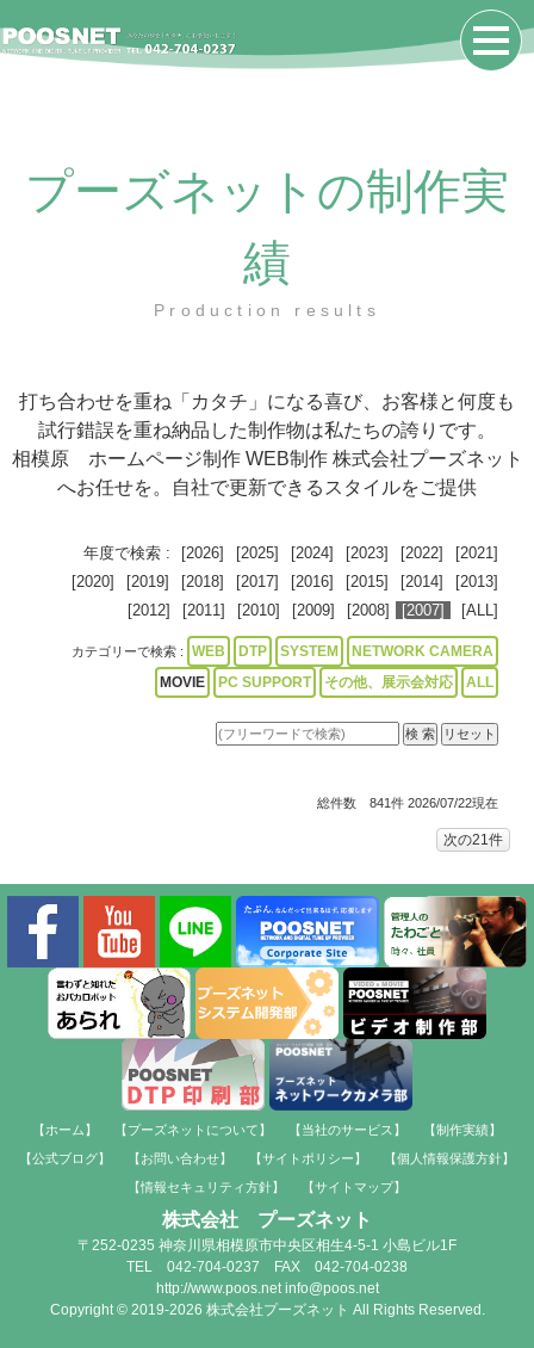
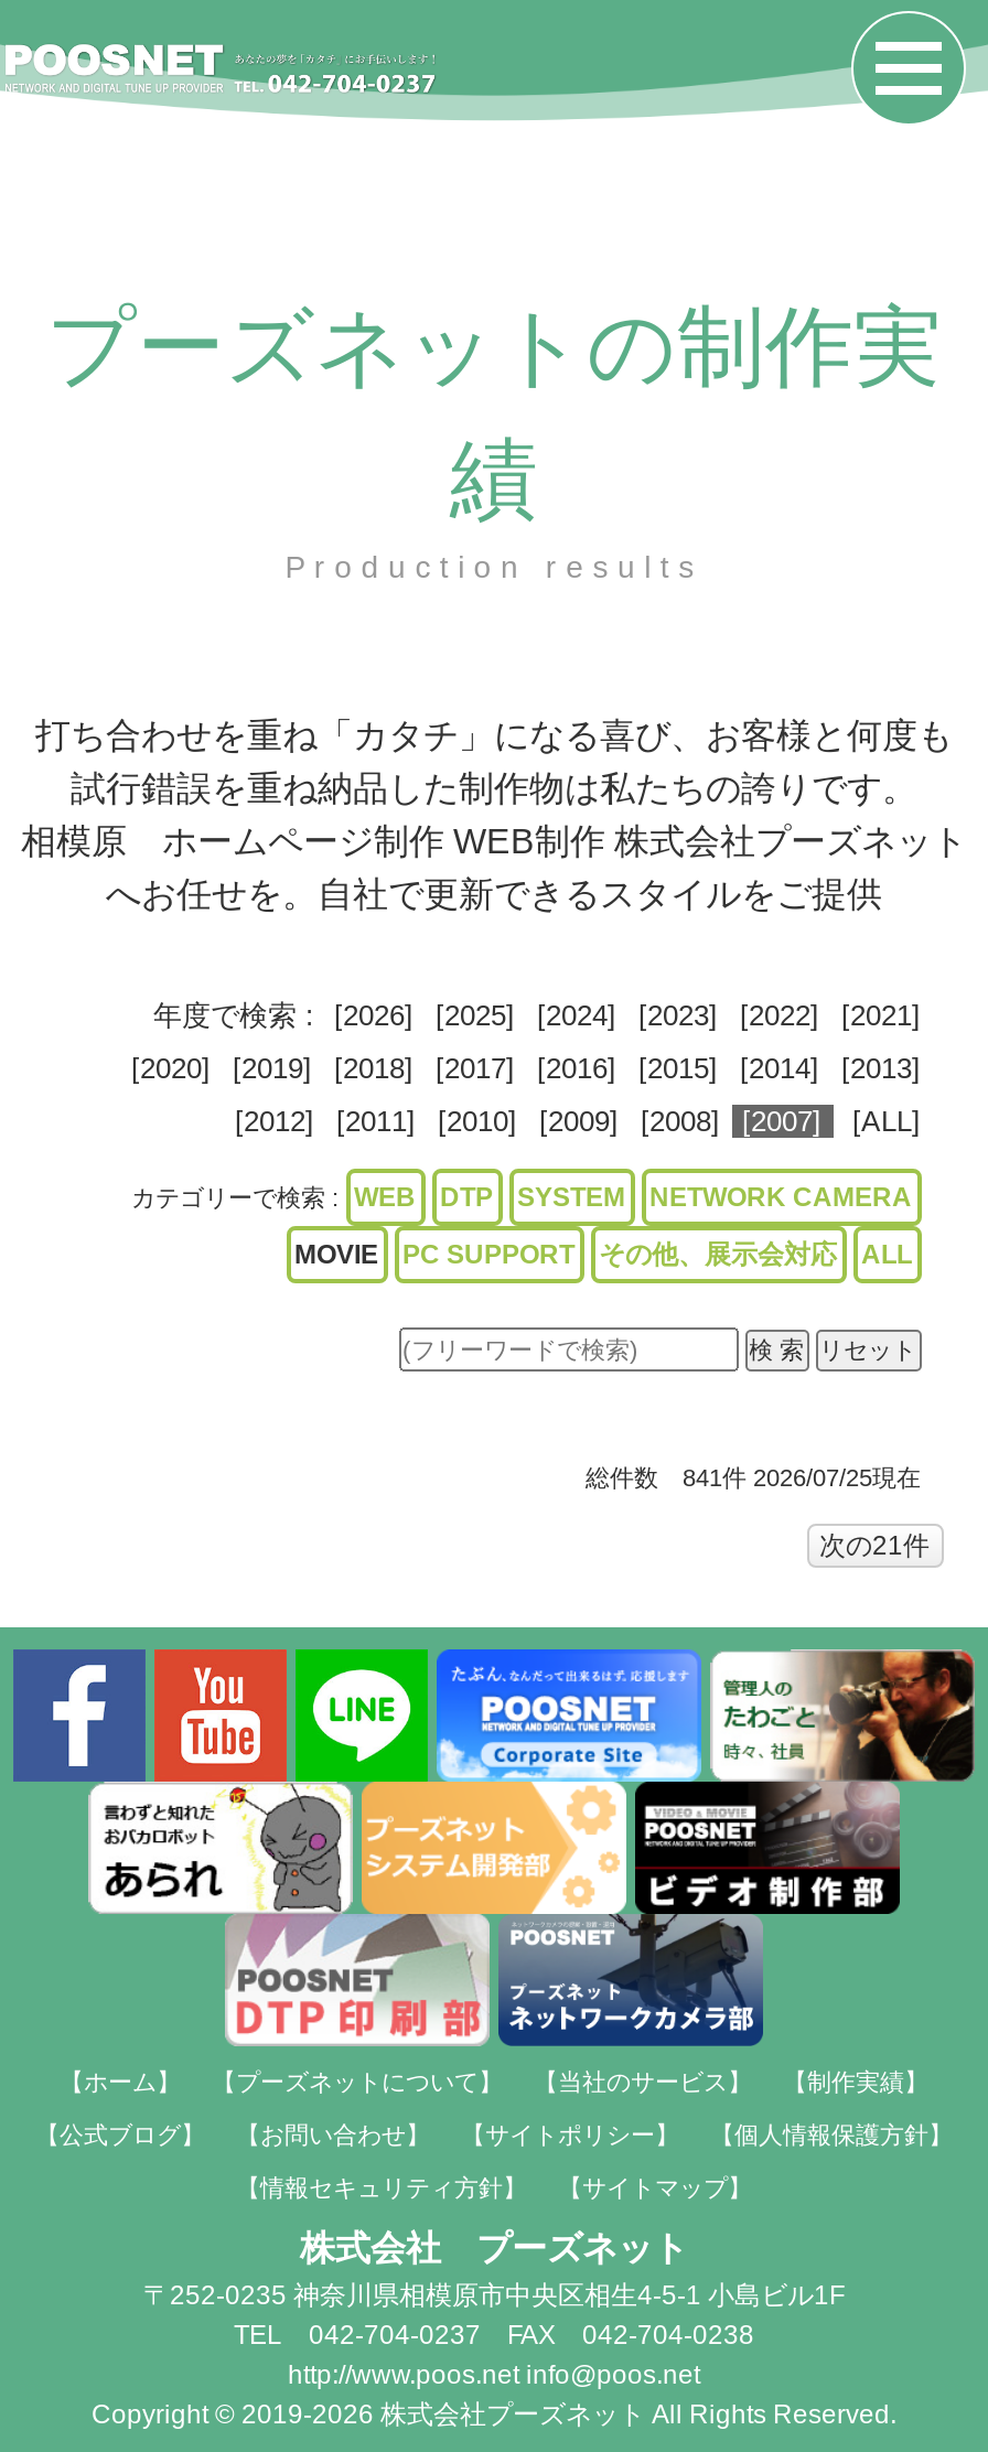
- 総件数 841件 2026/07/22現在
+ 総件数 841件 2026/07/25現在
